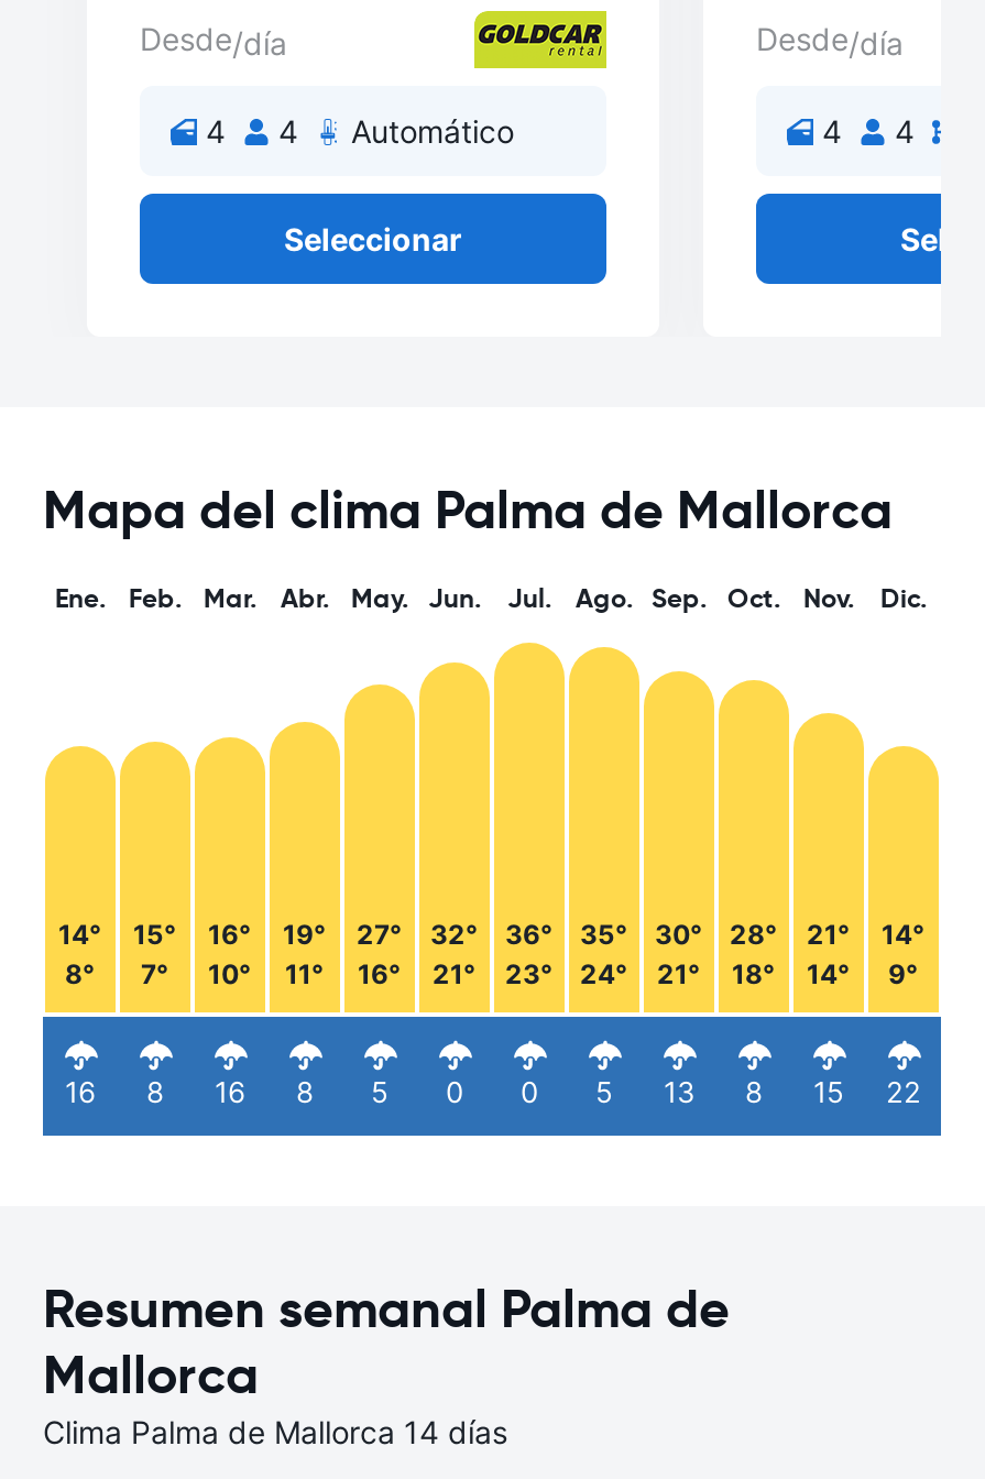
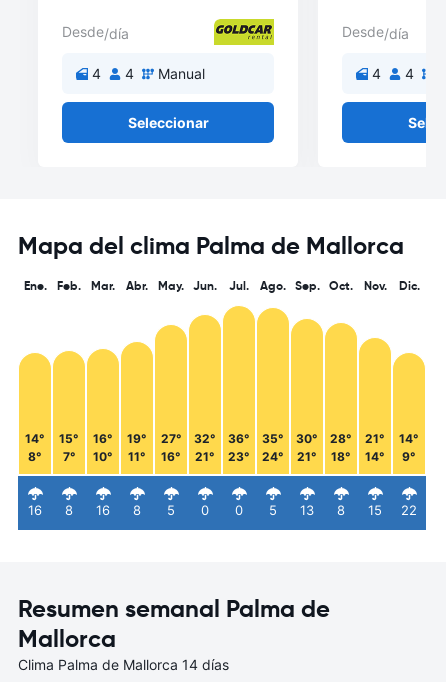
- Automático
+ Manual
